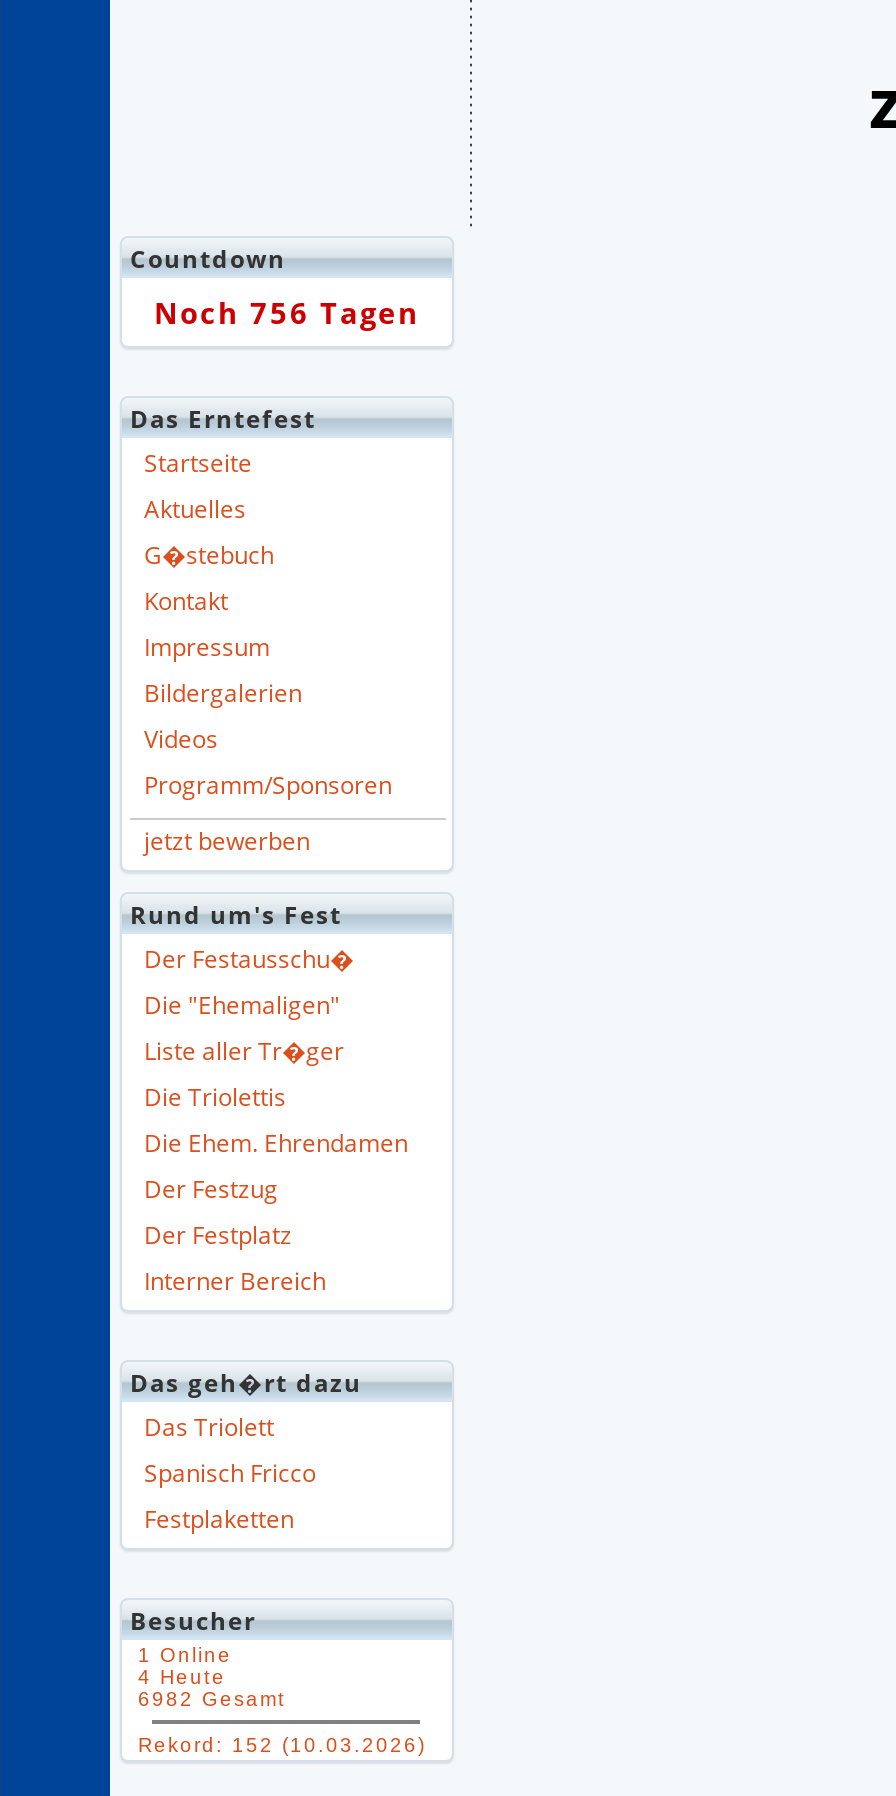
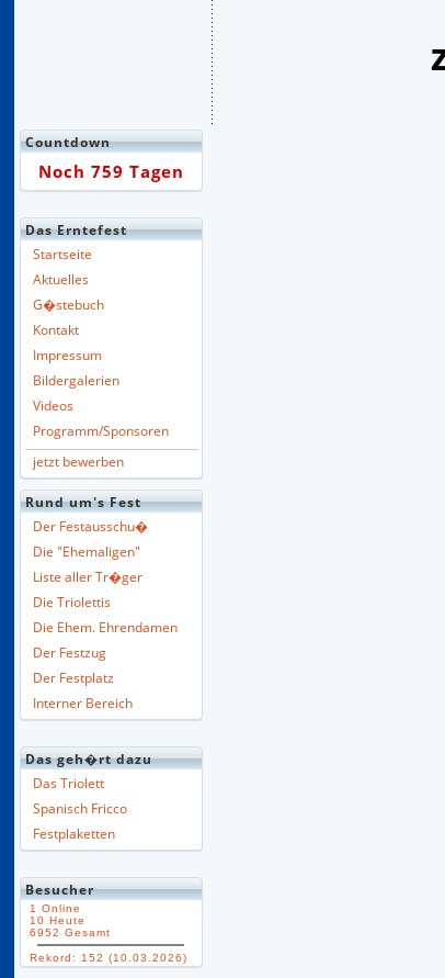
- Noch 756 Tagen
+ Noch 759 Tagen

- 4 Heute
+ 10 Heute

- 6982 Gesamt
+ 6952 Gesamt
